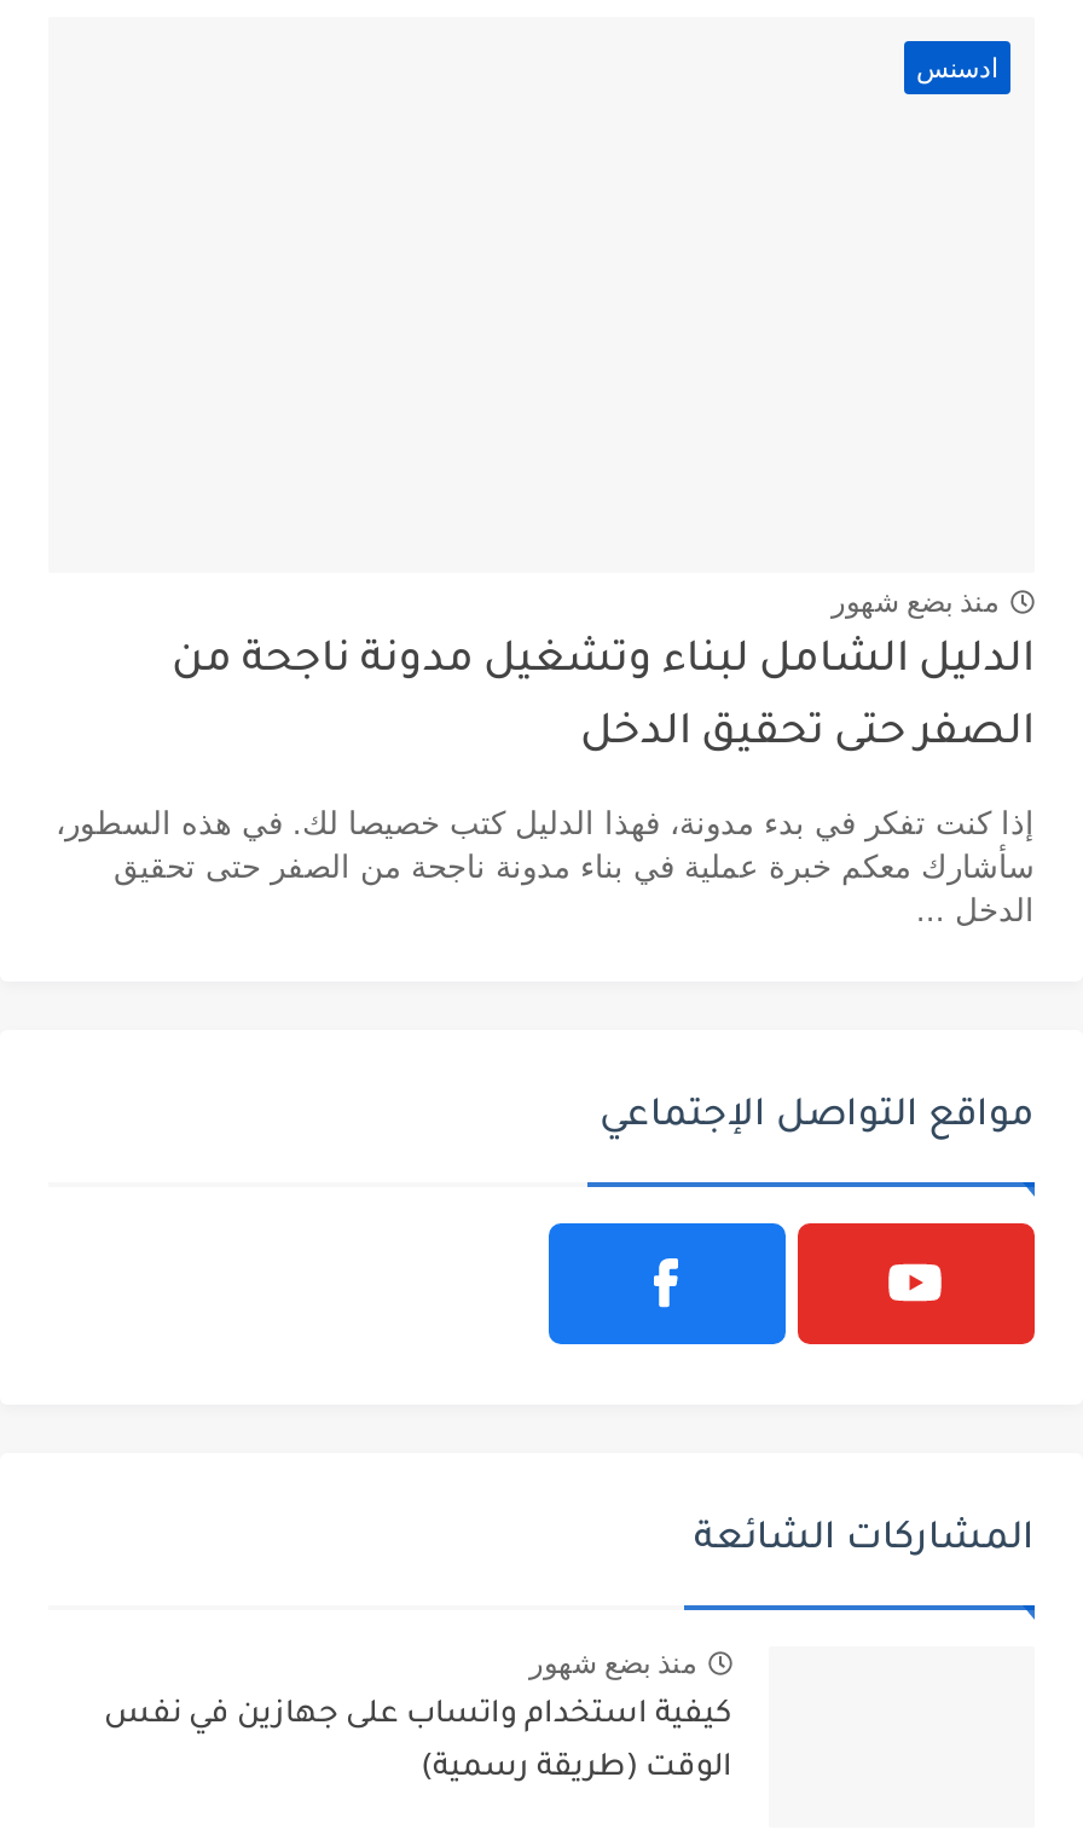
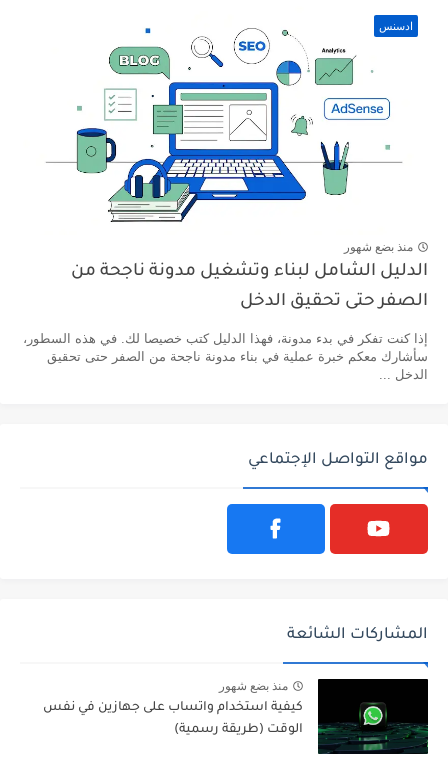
+ [image]

+ [image]
